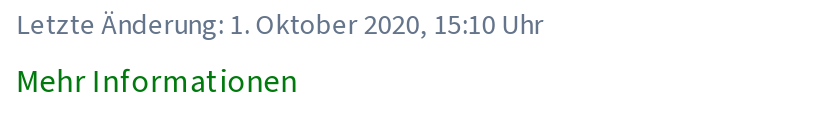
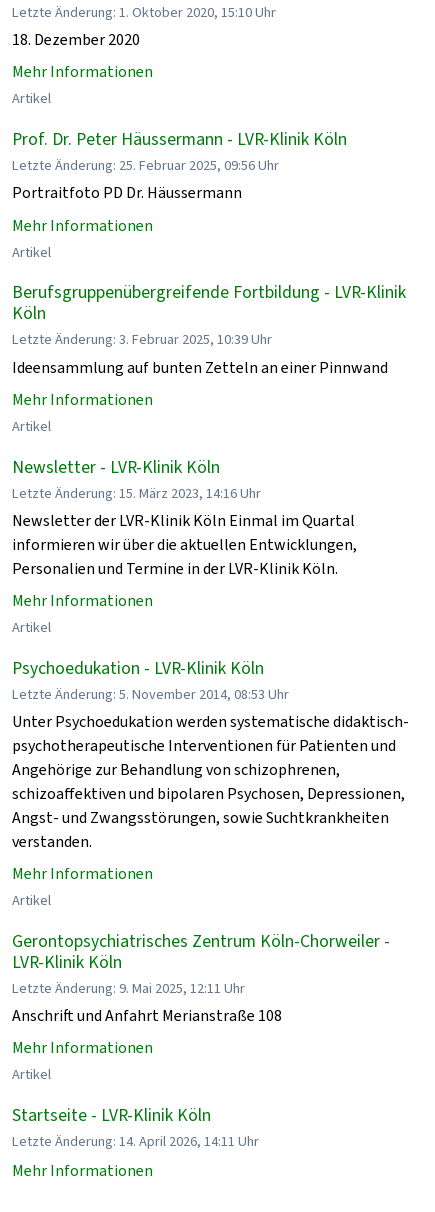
+ 18. Dezember 2020
+ Mehr Informationen
+ Artikel
+ Prof. Dr. Peter Häussermann - LVR-Klinik Köln
+ Letzte Änderung: 25. Februar 2025, 09:56 Uhr
+ Portraitfoto PD Dr. Häussermann
+ Mehr Informationen
+ Artikel
+ Berufsgruppenübergreifende Fortbildung - LVR-Klinik
+ Köln
+ Letzte Änderung: 3. Februar 2025, 10:39 Uhr
+ Ideensammlung auf bunten Zetteln an einer Pinnwand
+ Mehr Informationen
+ Artikel
+ Newsletter - LVR-Klinik Köln
+ Letzte Änderung: 15. März 2023, 14:16 Uhr
+ Newsletter der LVR-Klinik Köln Einmal im Quartal
+ informieren wir über die aktuellen Entwicklungen,
+ Personalien und Termine in der LVR-Klinik Köln.
+ Mehr Informationen
+ Artikel
+ Psychoedukation - LVR-Klinik Köln
+ Letzte Änderung: 5. November 2014, 08:53 Uhr
+ Unter Psychoedukation werden systematische didaktisch-
+ psychotherapeutische Interventionen für Patienten und
+ Angehörige zur Behandlung von schizophrenen,
+ schizoaffektiven und bipolaren Psychosen, Depressionen,
+ Angst- und Zwangsstörungen, sowie Suchtkrankheiten
+ verstanden.
+ Mehr Informationen
+ Artikel
+ Gerontopsychiatrisches Zentrum Köln-Chorweiler -
+ LVR-Klinik Köln
+ Letzte Änderung: 9. Mai 2025, 12:11 Uhr
+ Anschrift und Anfahrt Merianstraße 108
+ Mehr Informationen
+ Artikel
+ Startseite - LVR-Klinik Köln
+ Letzte Änderung: 14. April 2026, 14:11 Uhr
